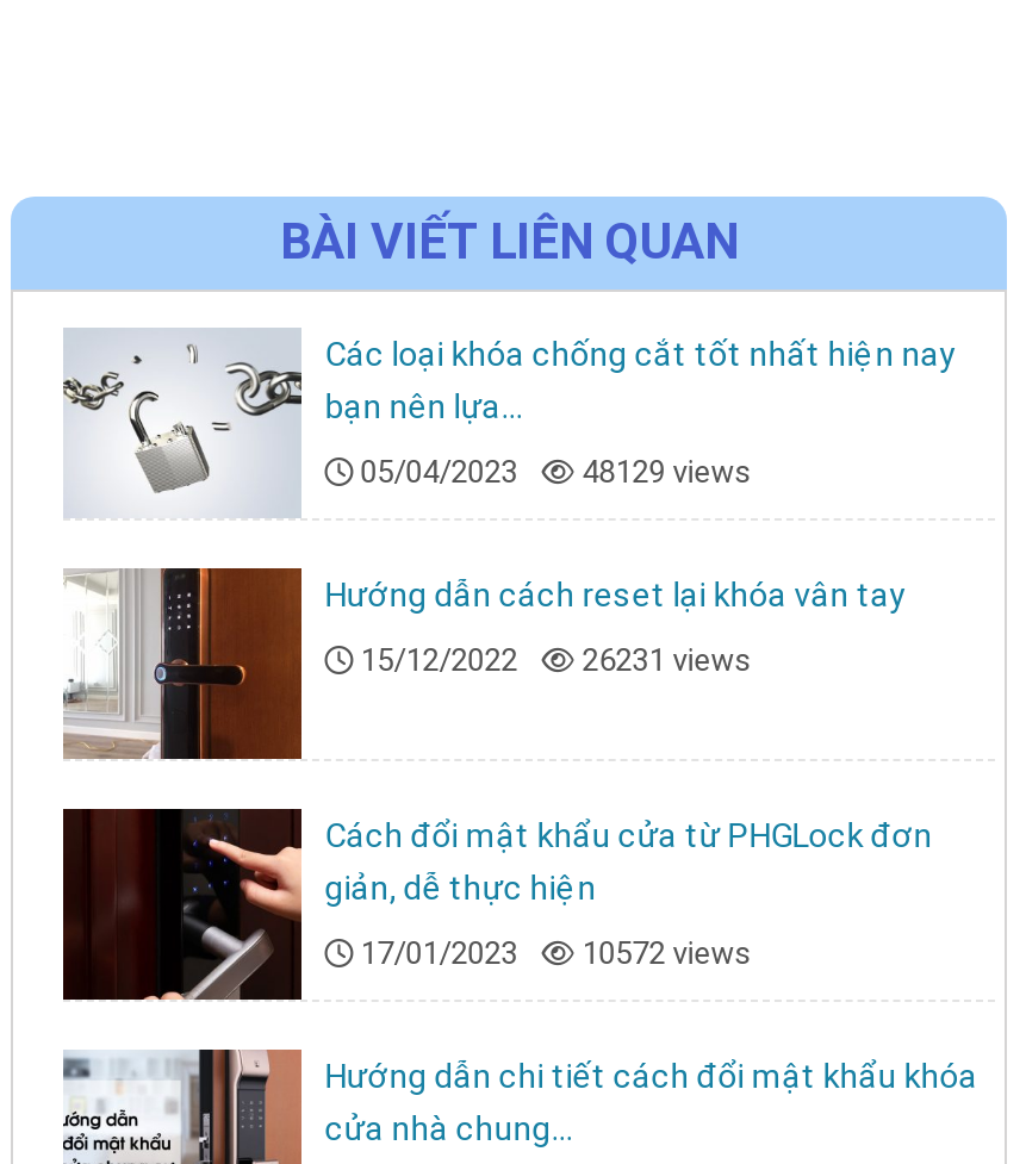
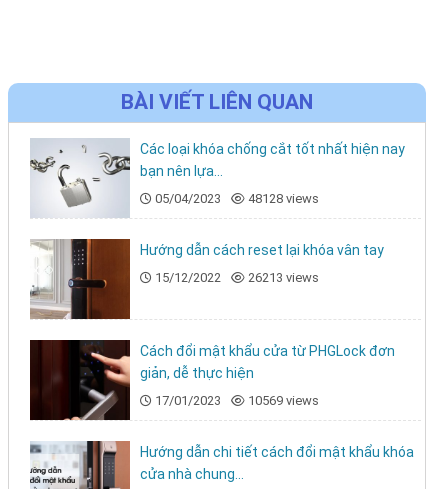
- 05/04/2023 48129 views
+ 05/04/2023 48128 views

- 15/12/2022 26231 views
+ 15/12/2022 26213 views

- 10572 views
+ 10569 views
